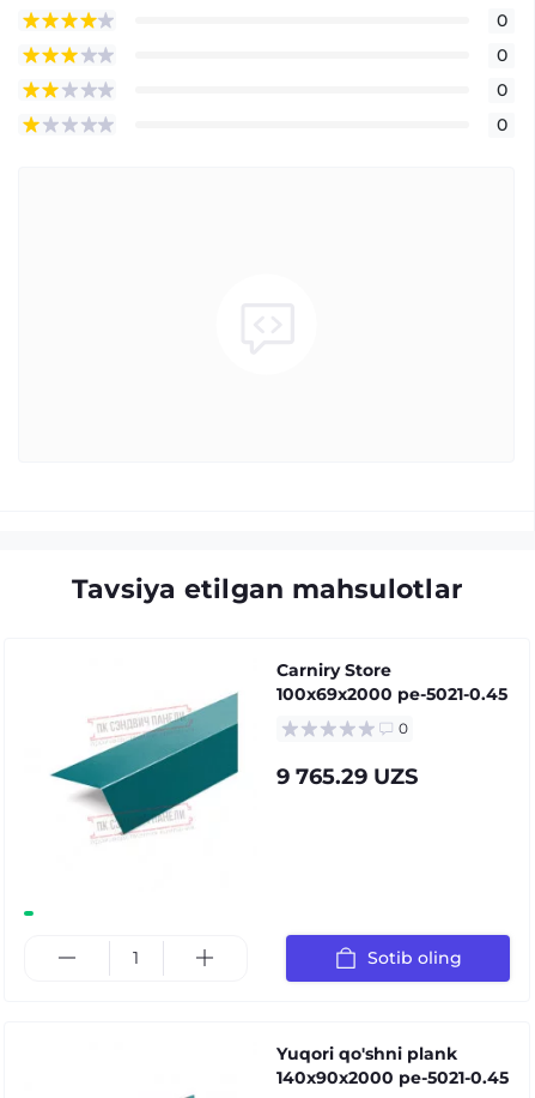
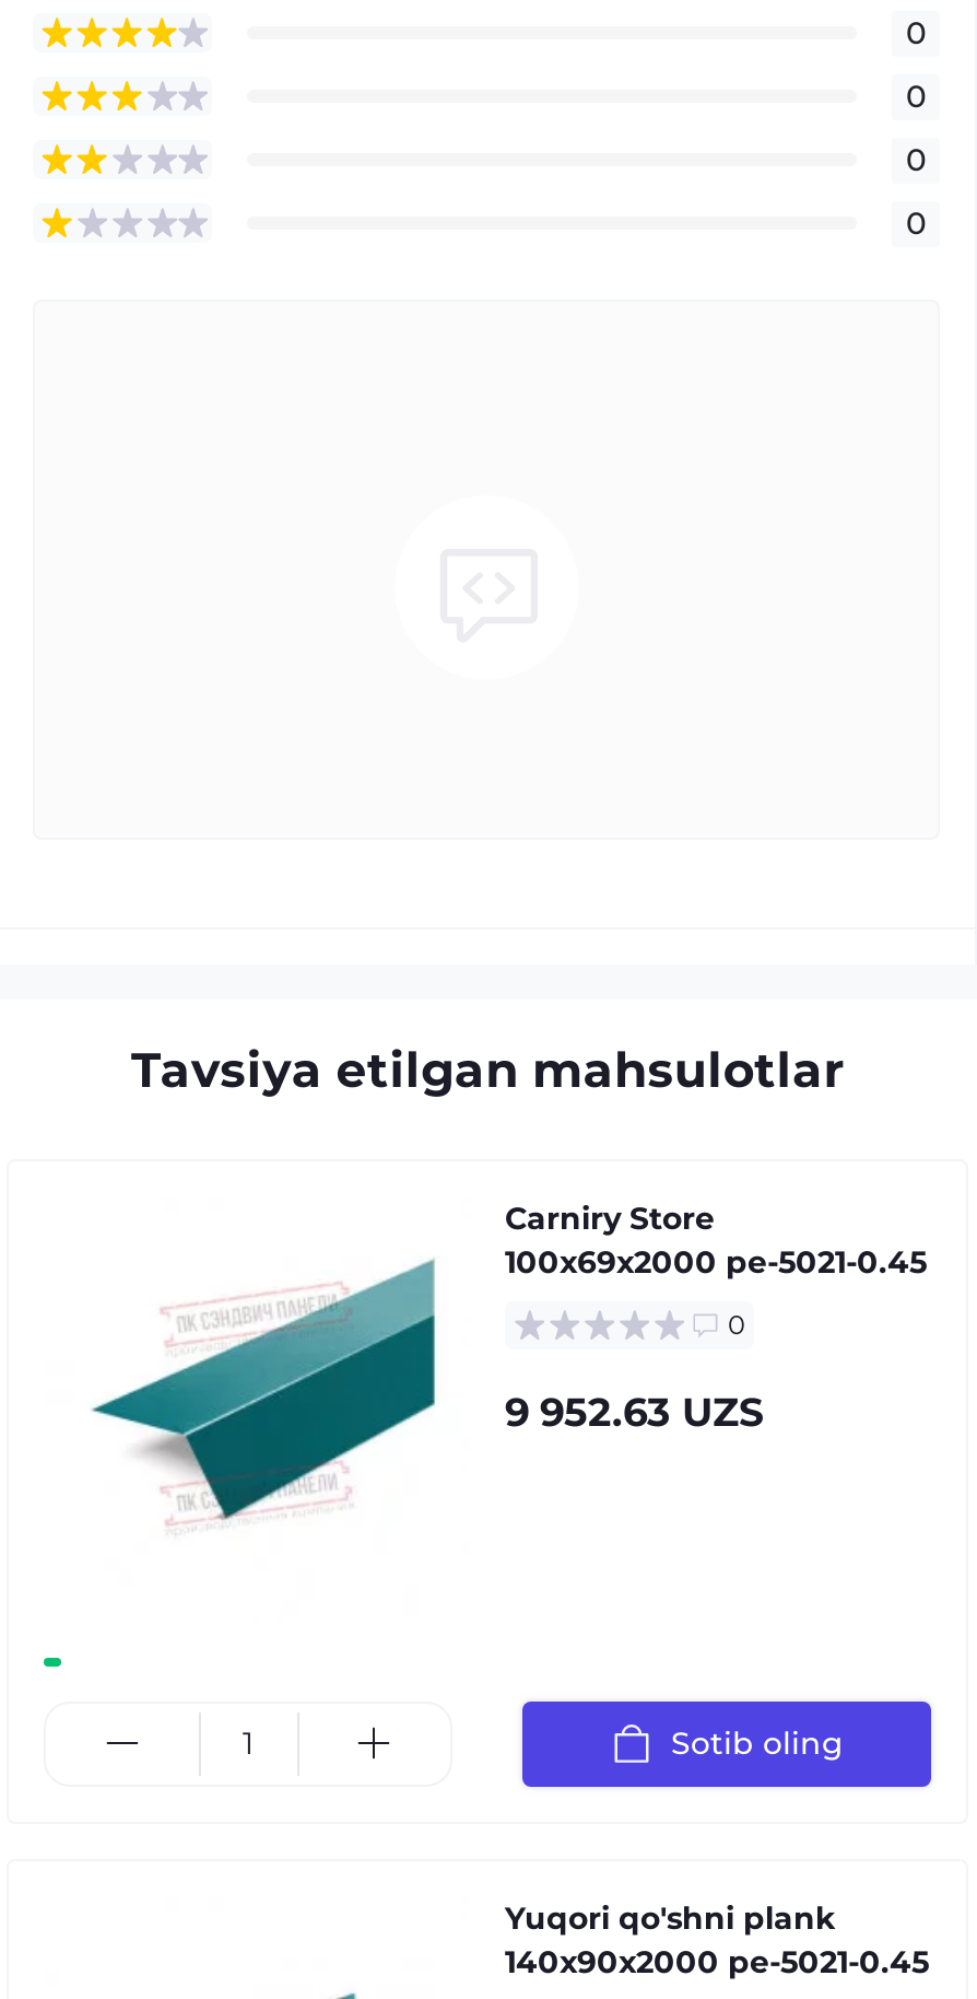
- 9 765.29 UZS
+ 9 952.63 UZS
